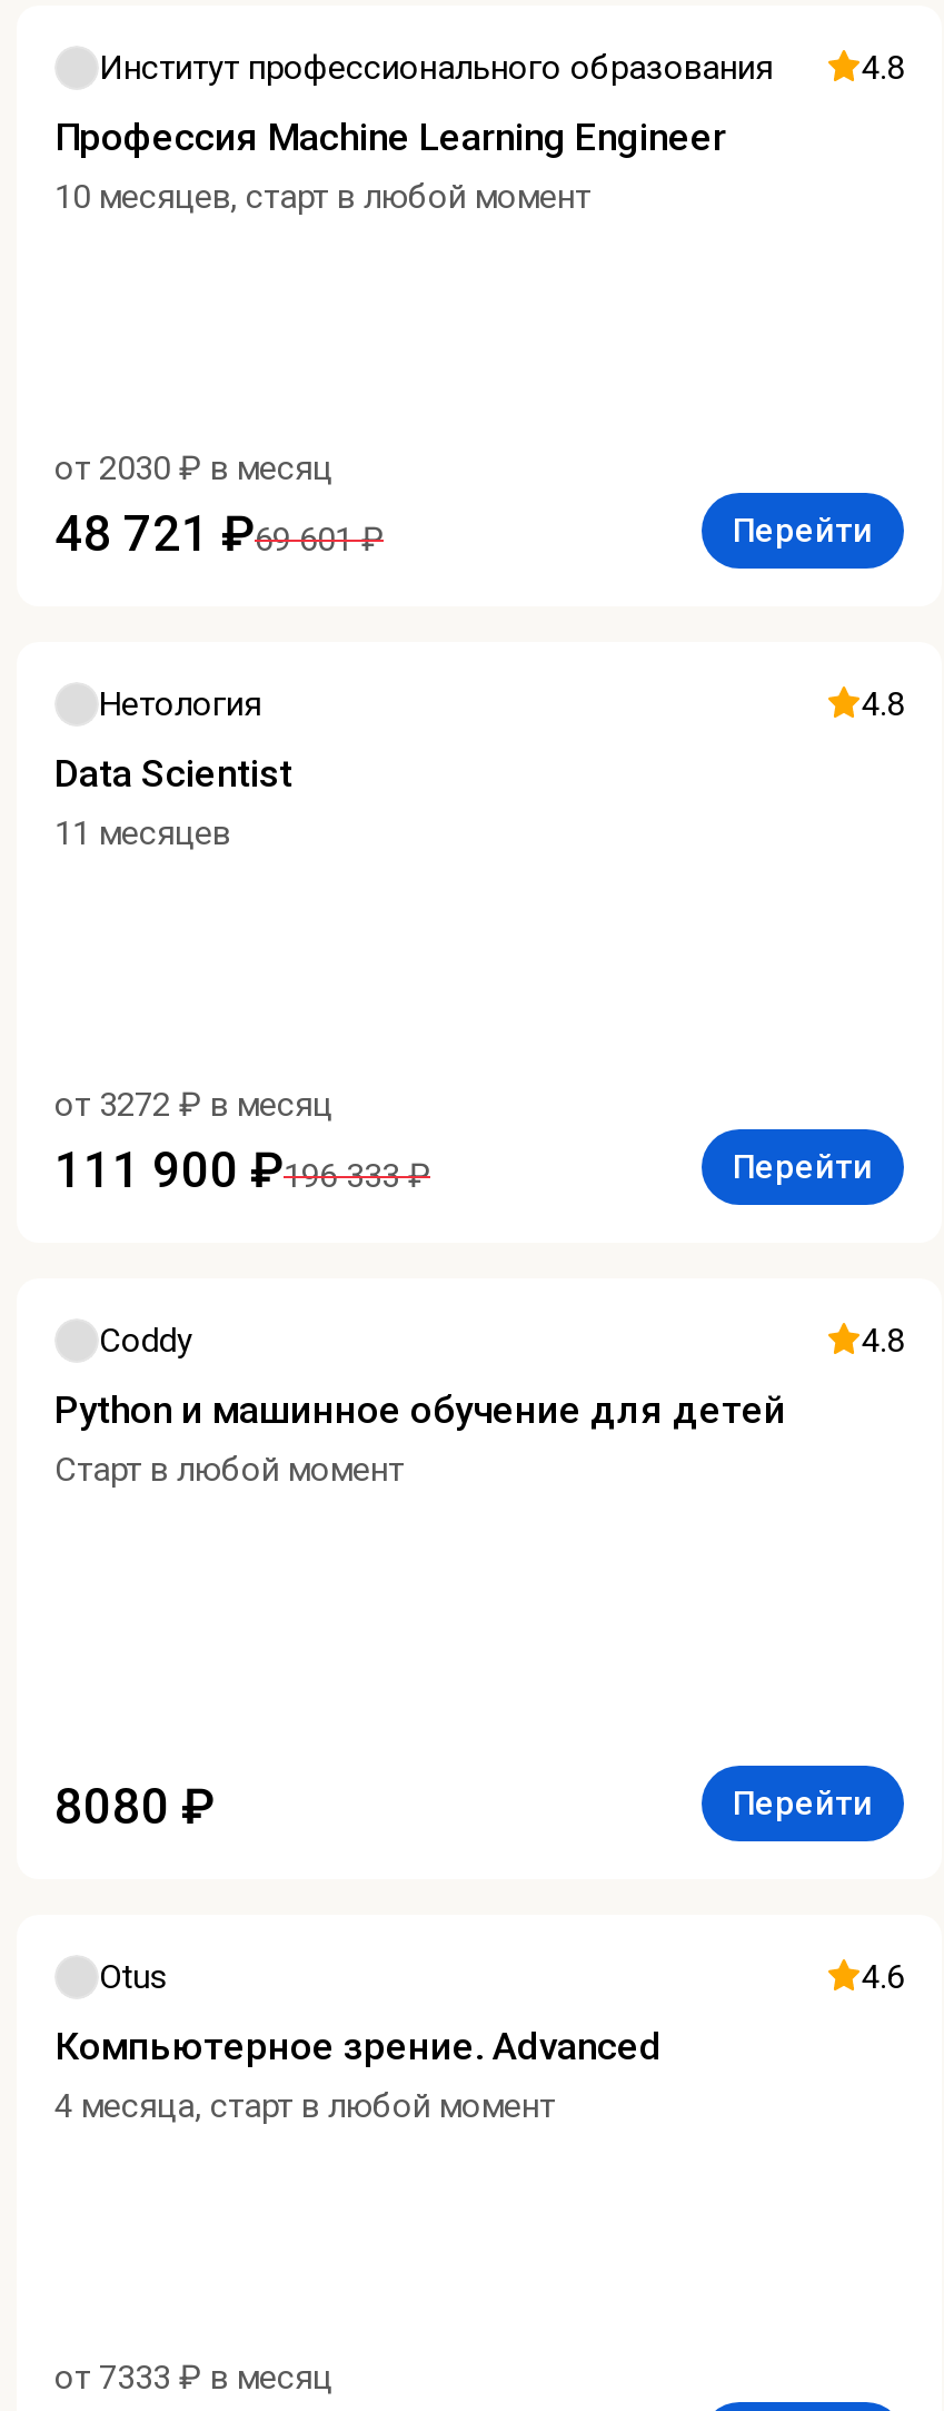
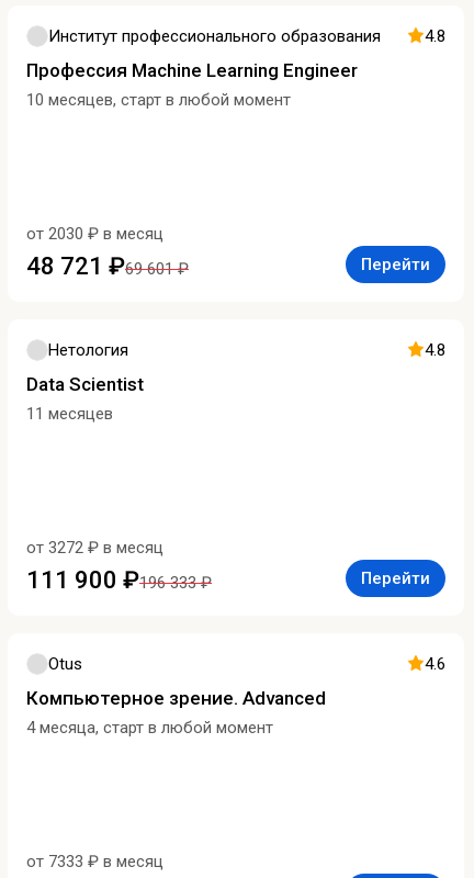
- Coddy
- 4.8
- Python и машинное обучение для детей
- Старт в любой момент

- 8080 ₽
- Перейти
